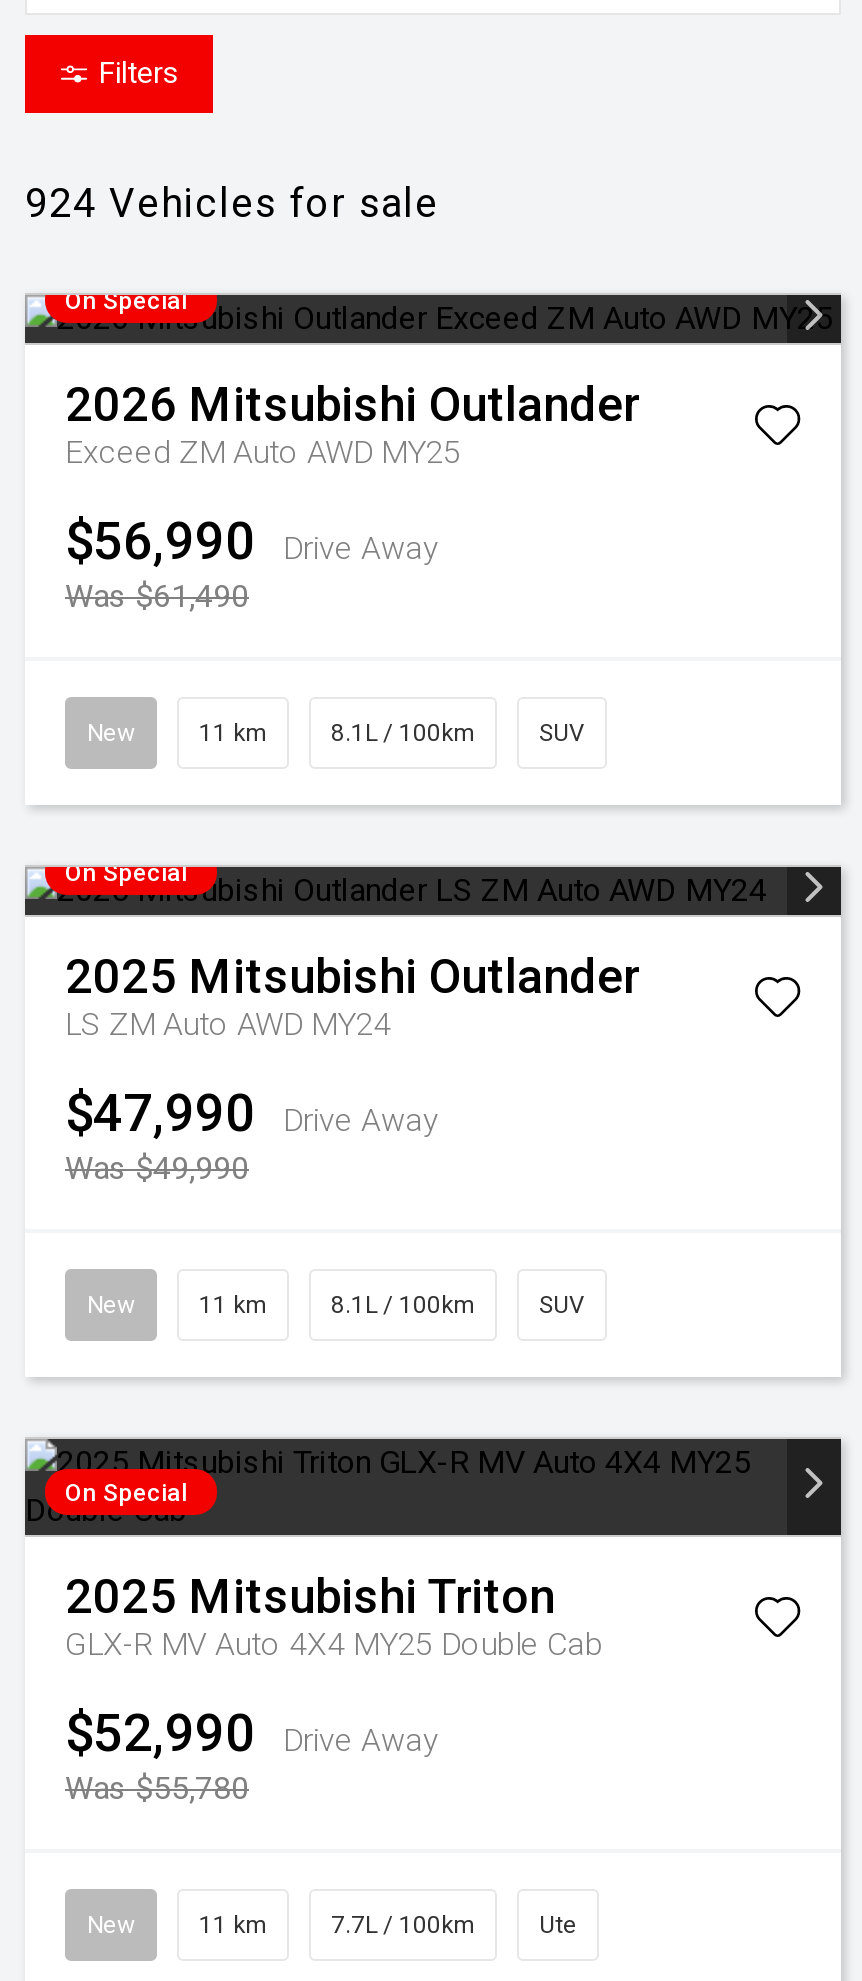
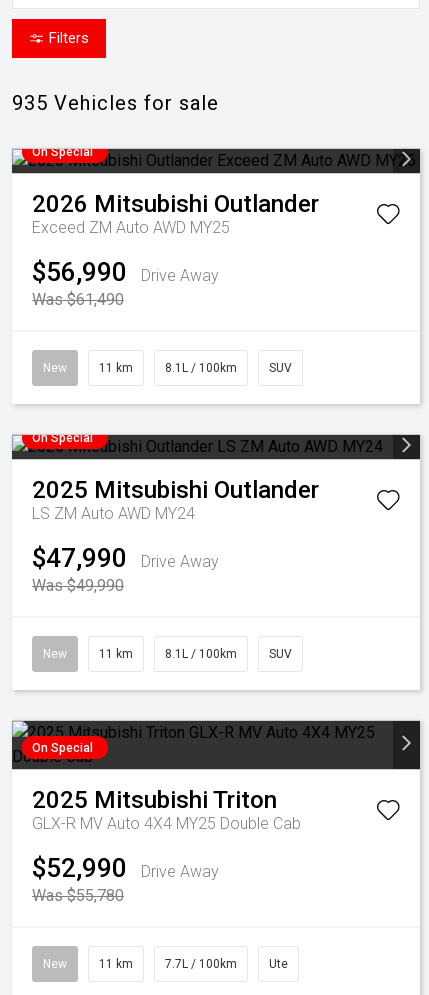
- 924 Vehicles for sale
+ 935 Vehicles for sale
